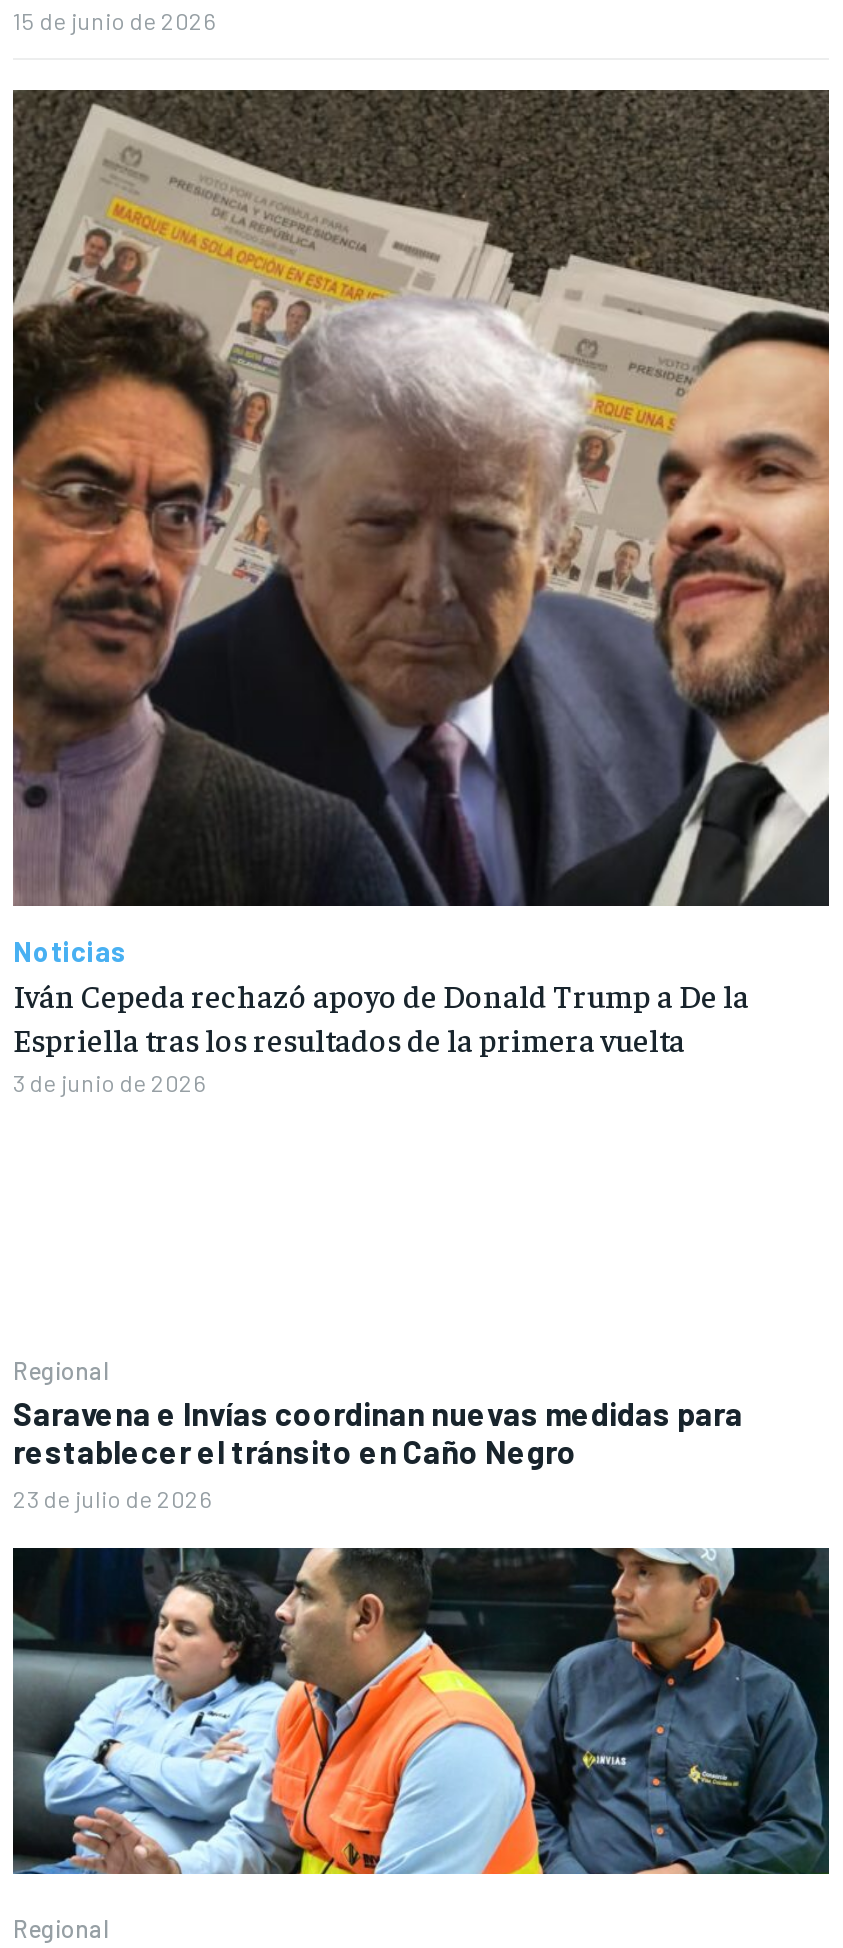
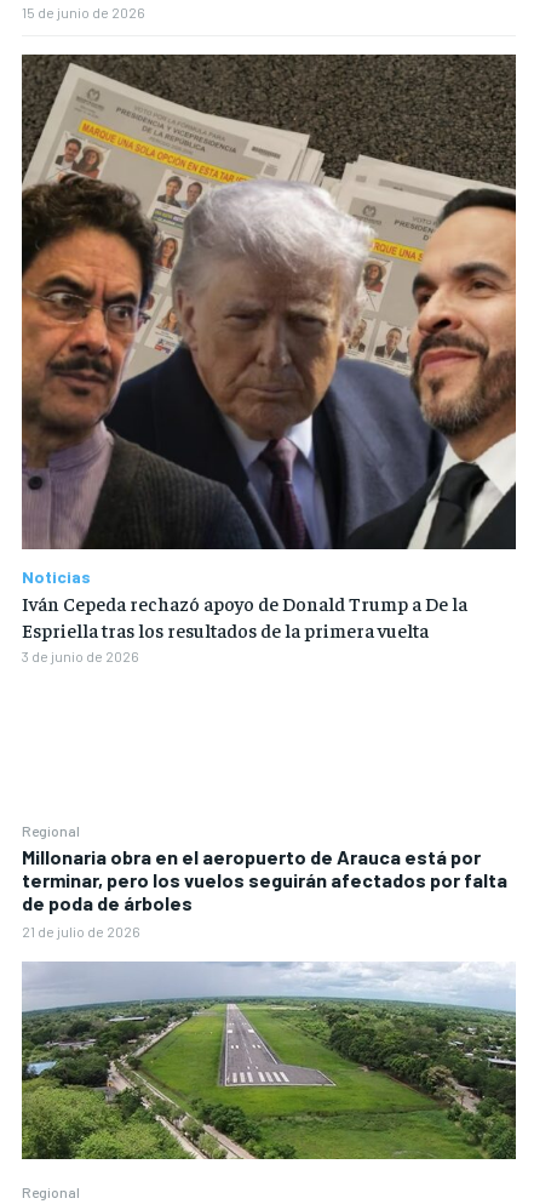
- Saravena e Invías coordinan nuevas medidas para
- restablecer el tránsito en Caño Negro
- 23 de julio de 2026
+ Millonaria obra en el aeropuerto de Arauca está por
+ terminar, pero los vuelos seguirán afectados por falta
+ de poda de árboles
+ 21 de julio de 2026

- [image]
+ [image]
